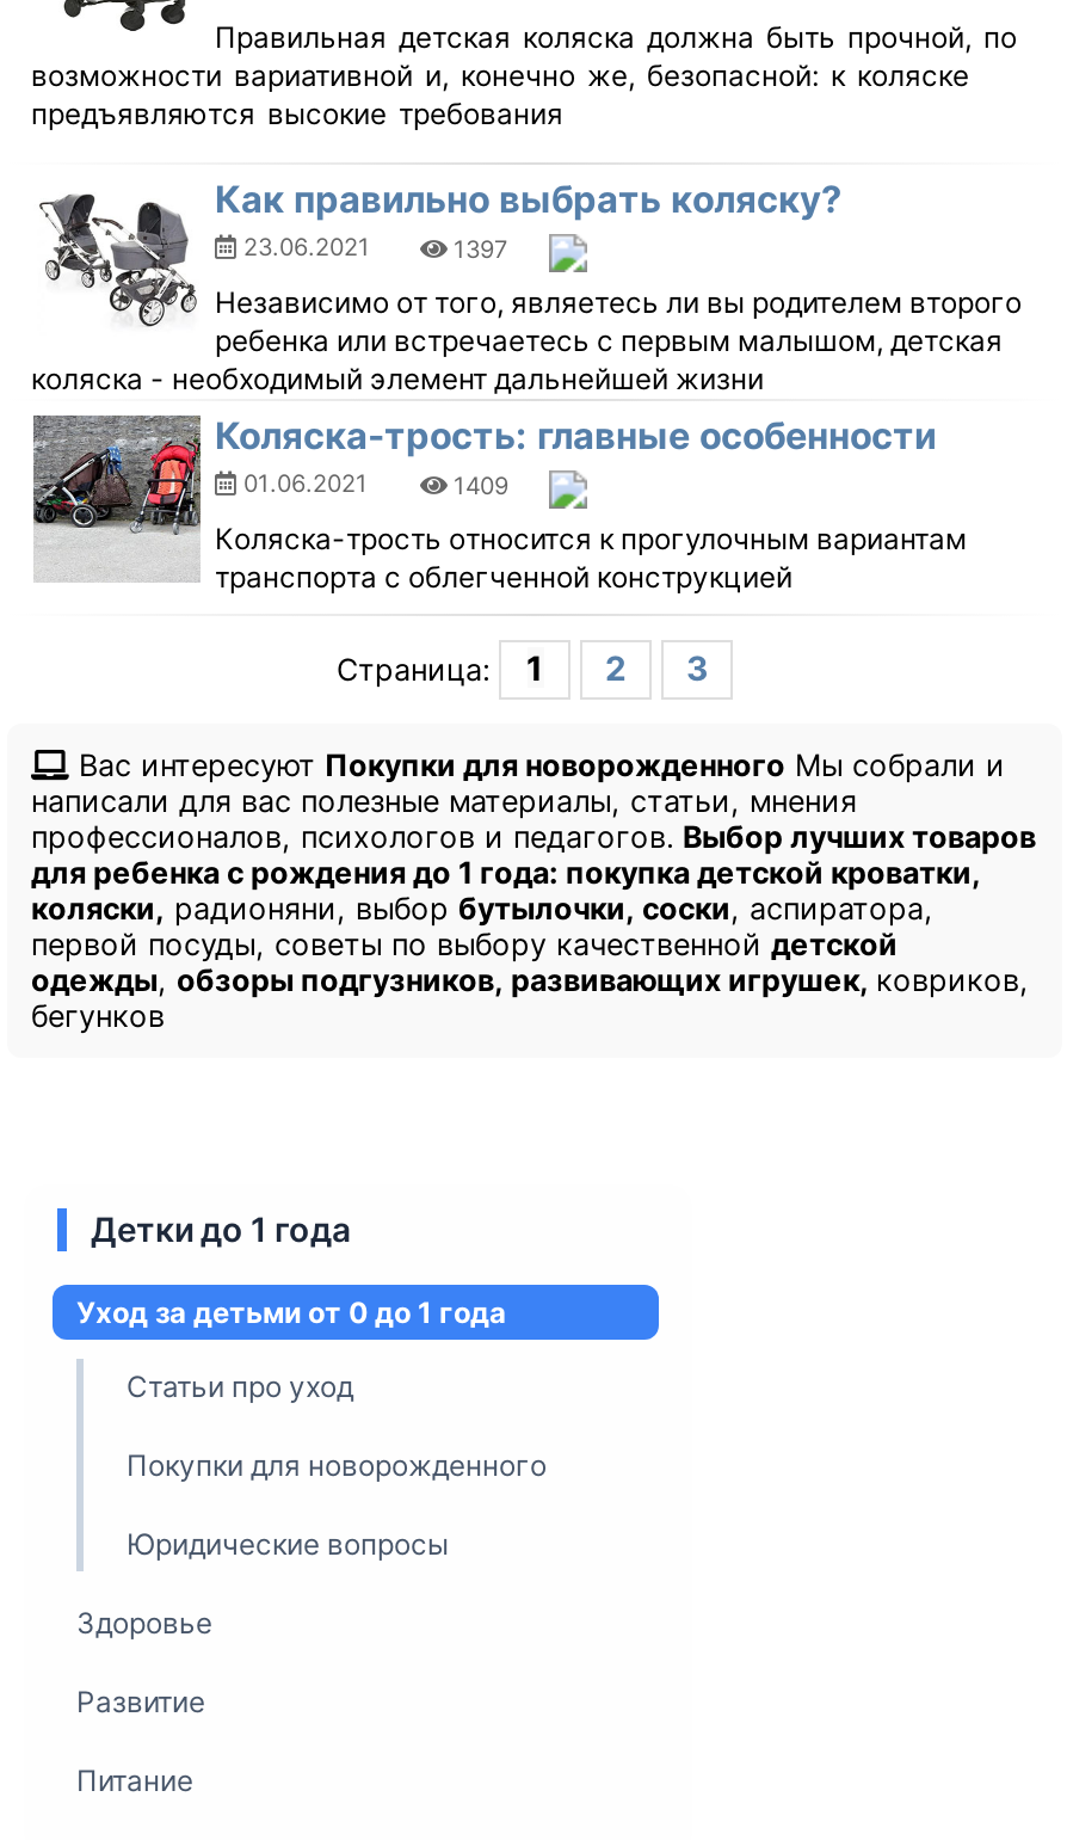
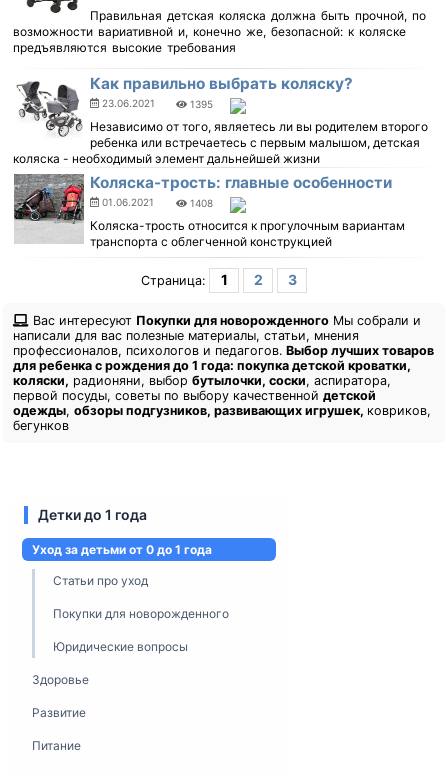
- 1397
+ 1395

- 1409
+ 1408
